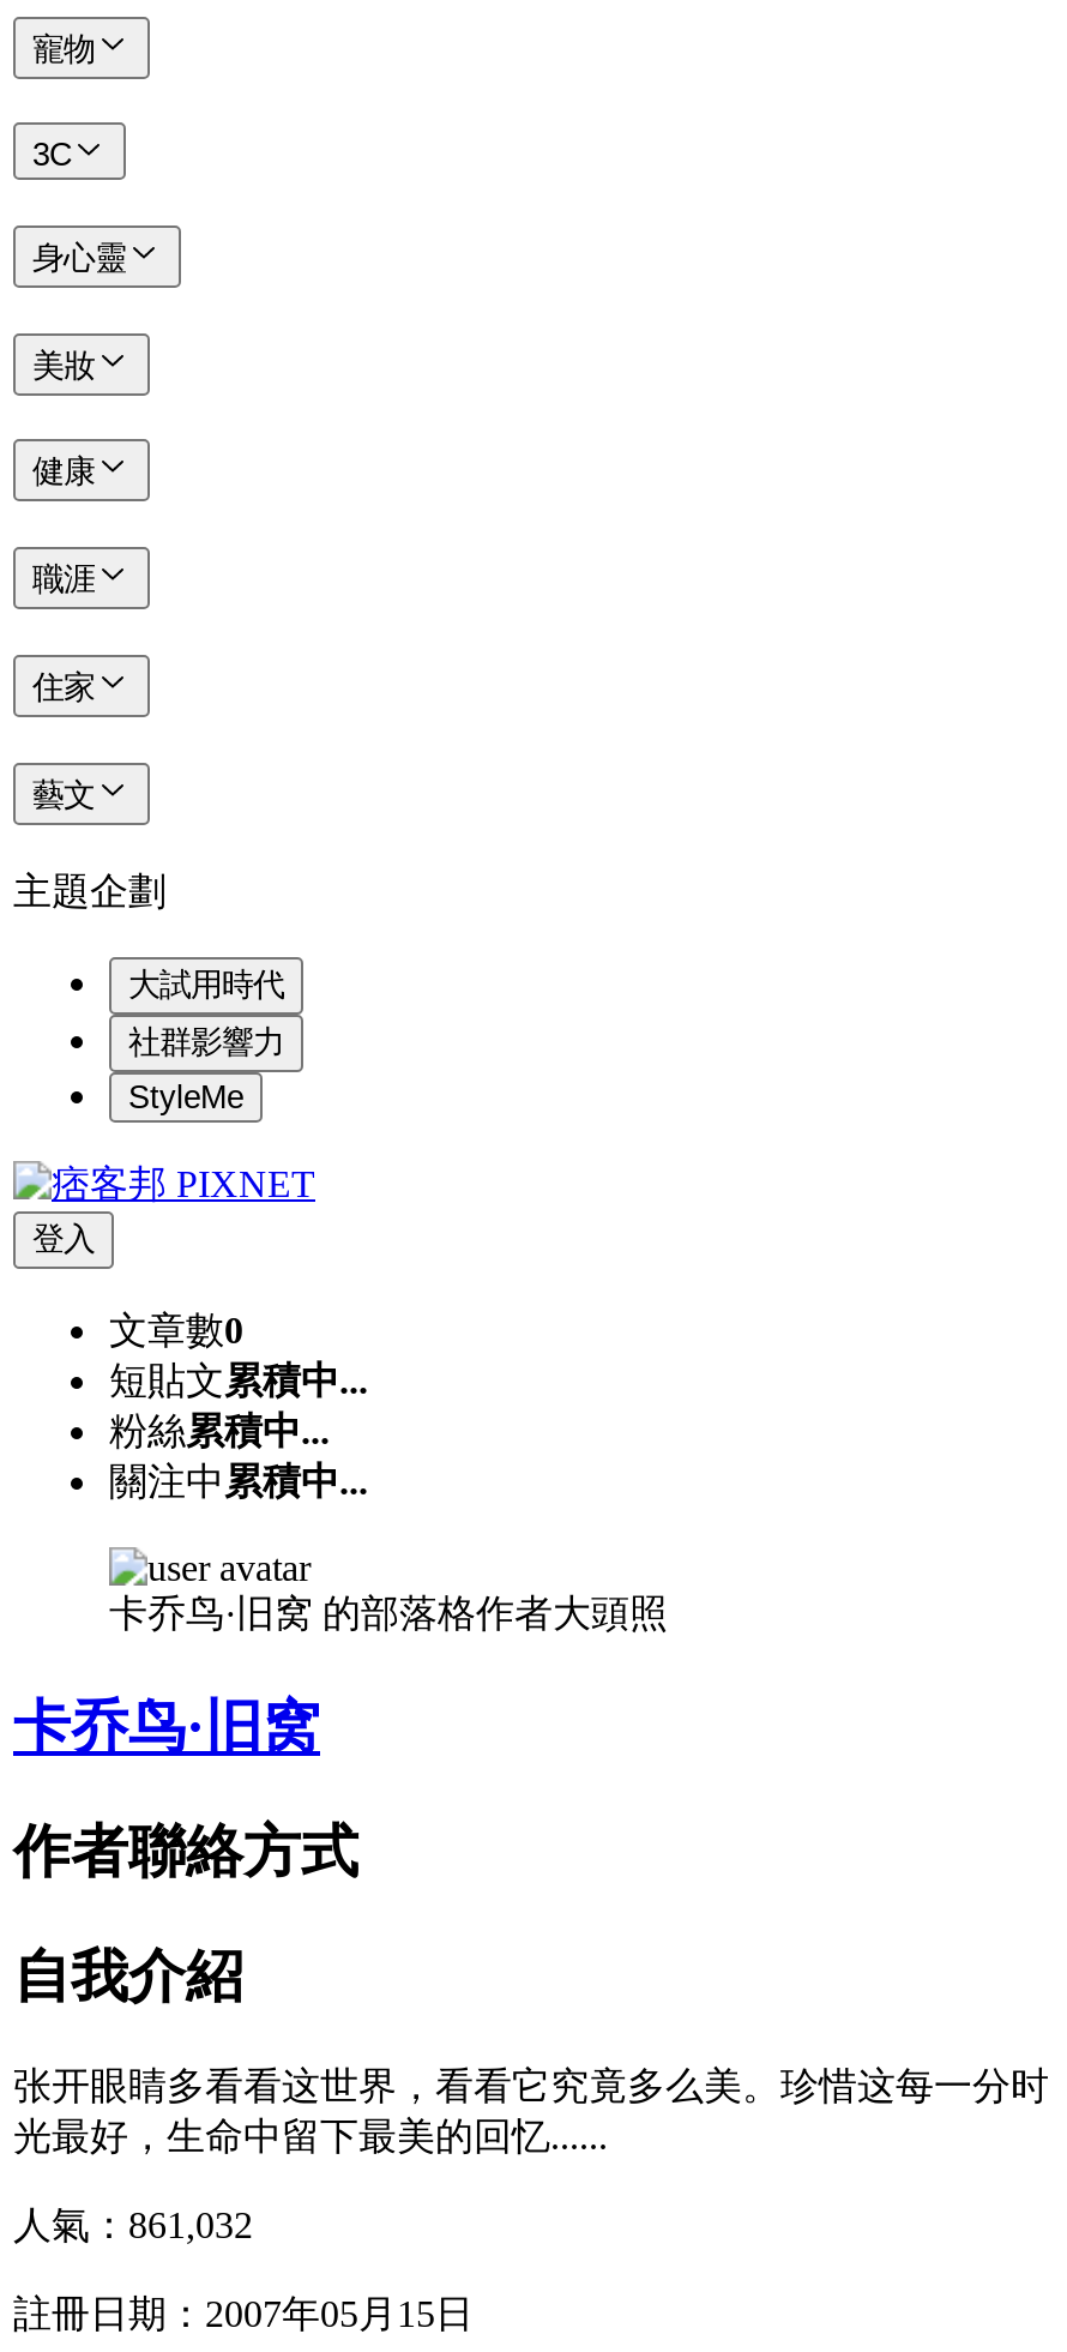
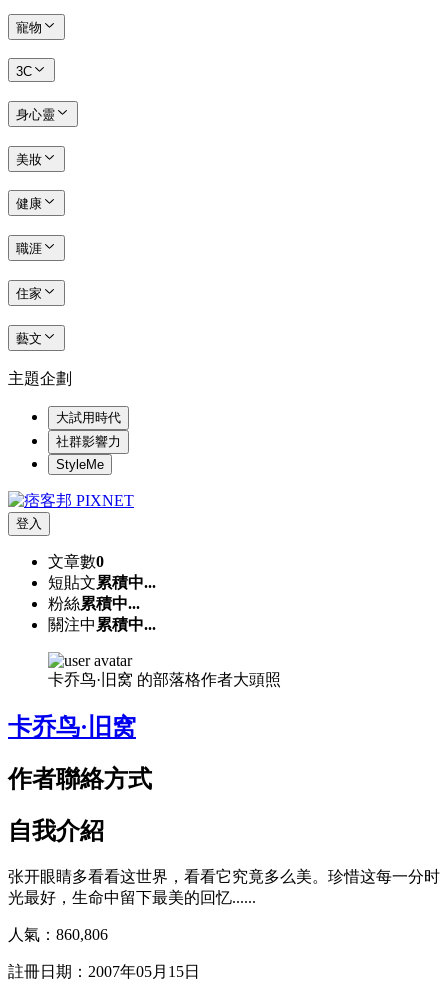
- 人氣：861,032
+ 人氣：860,806
